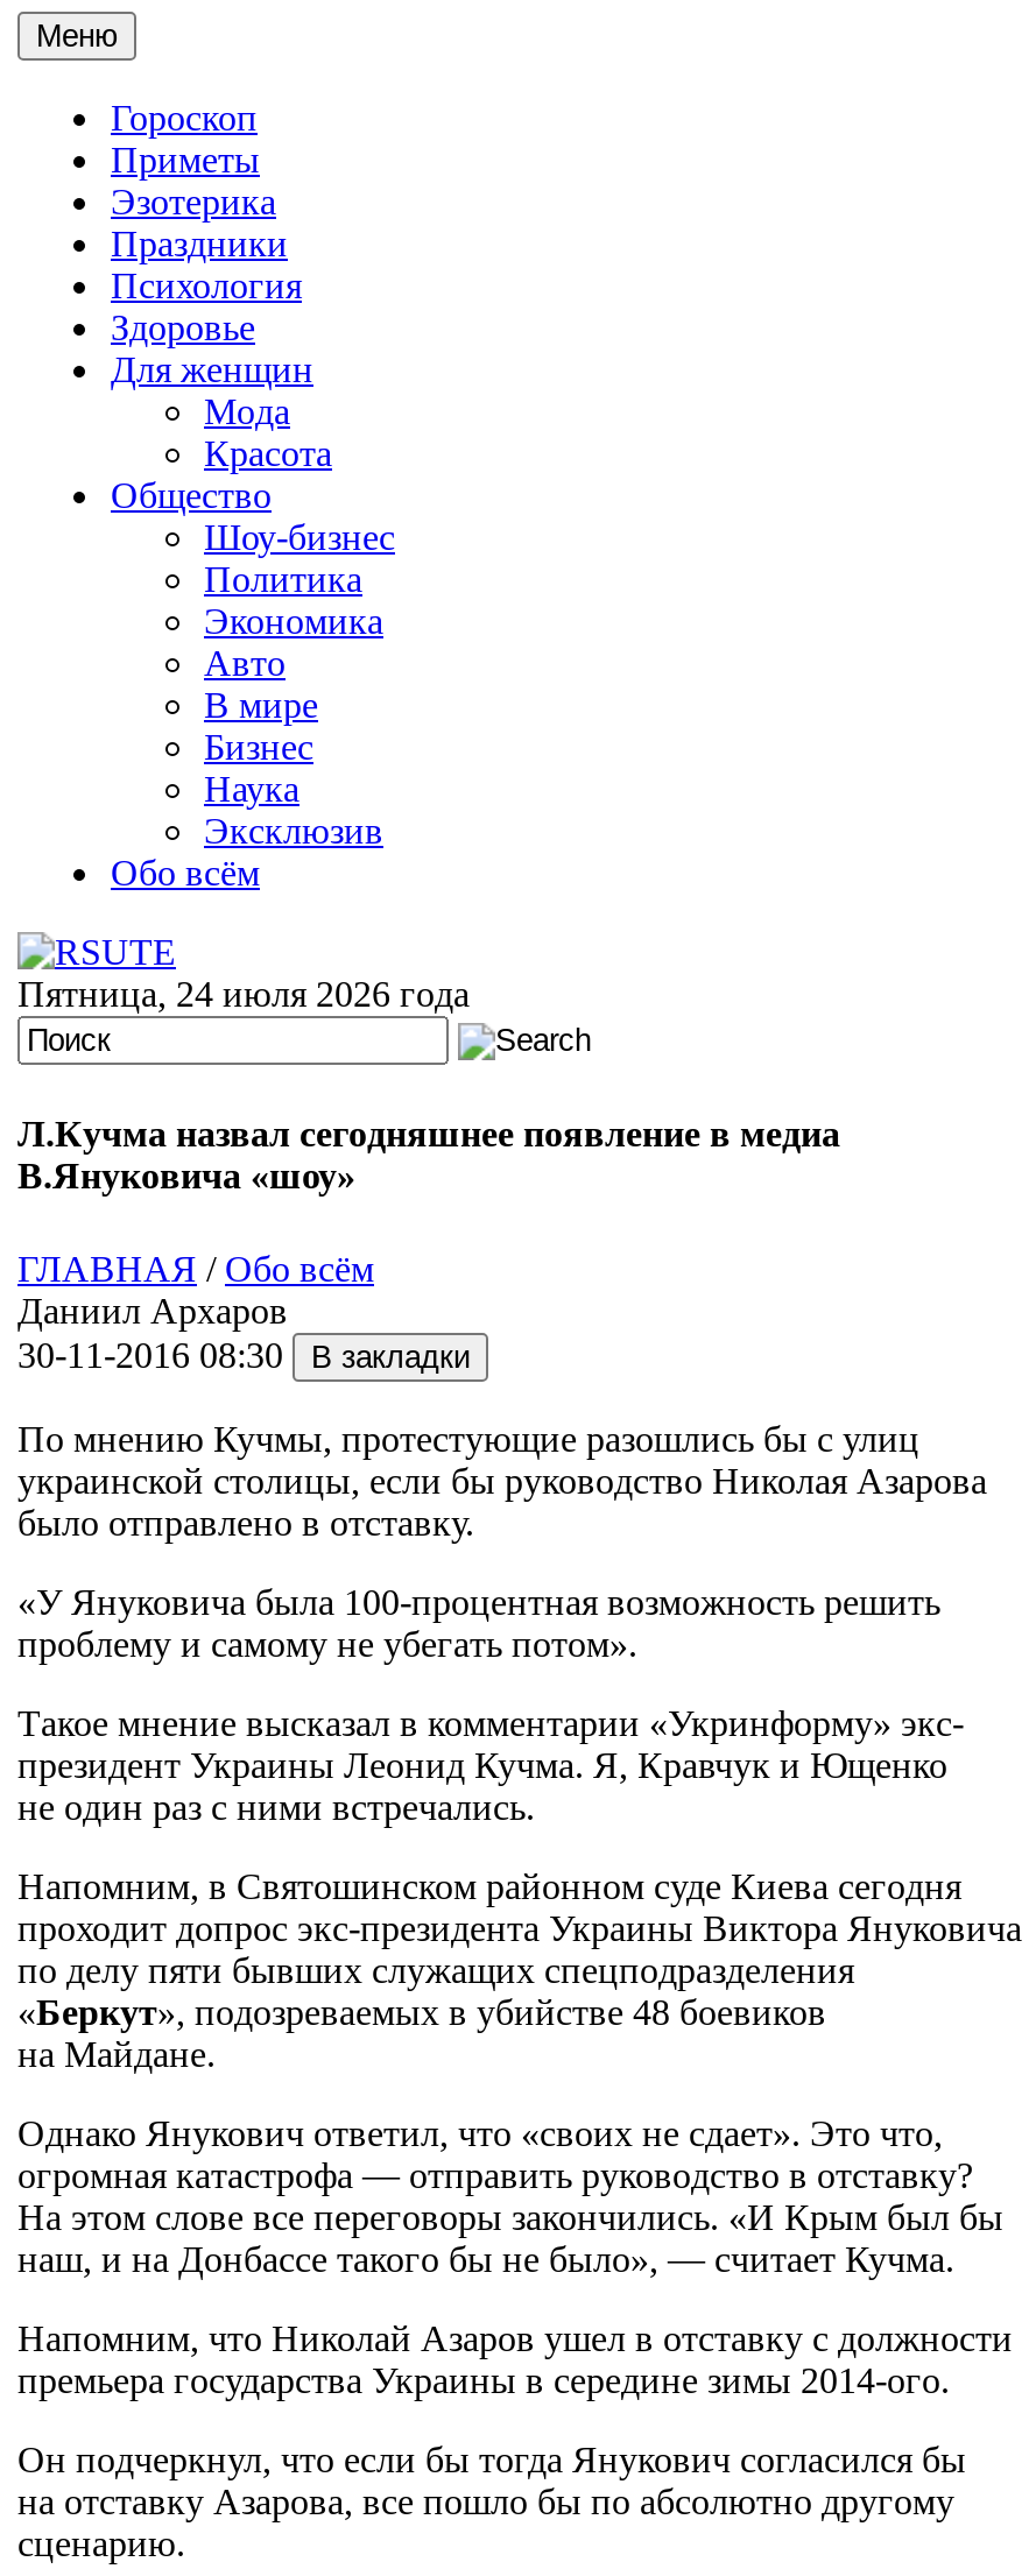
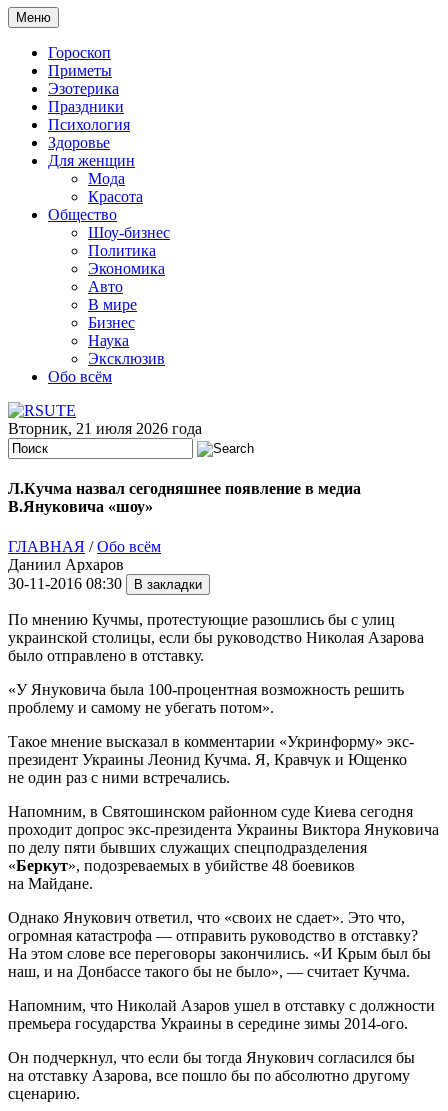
- Пятница, 24 июля 2026 года
+ Вторник, 21 июля 2026 года
